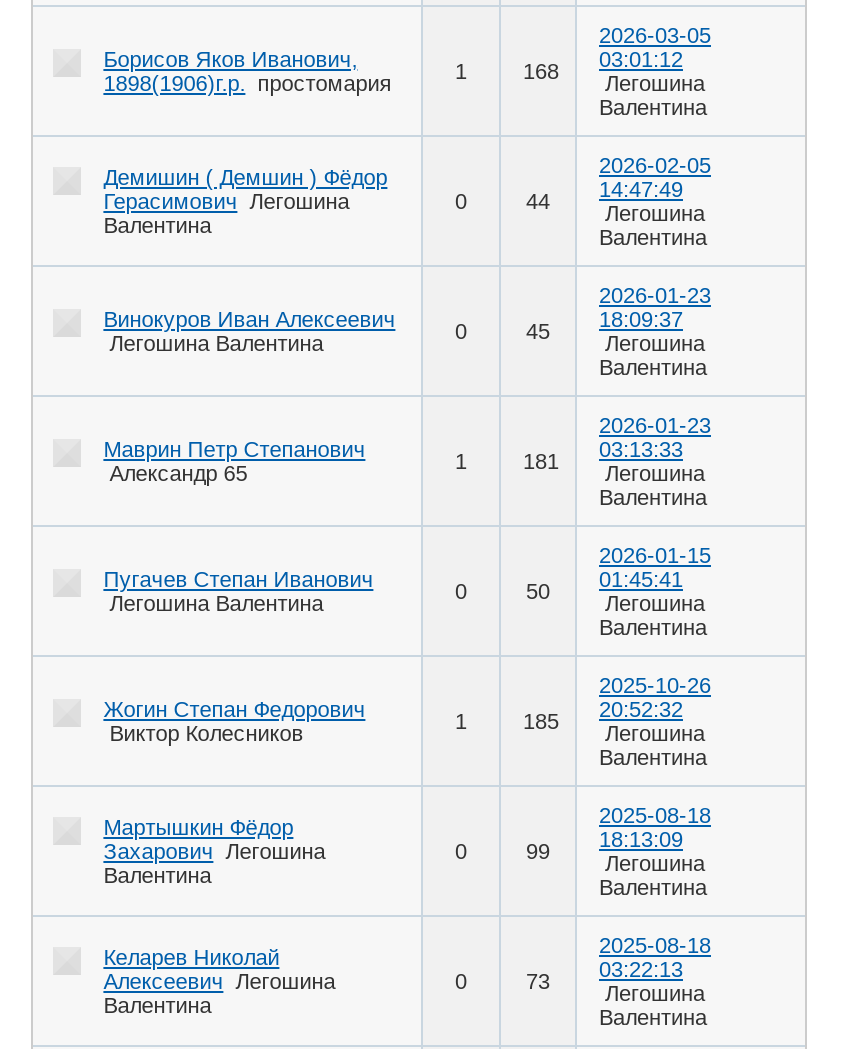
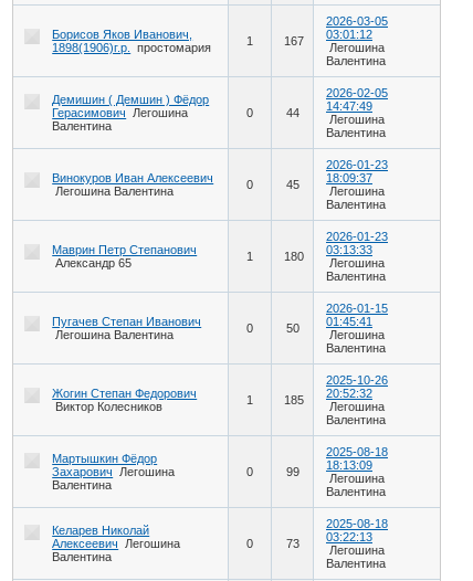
- 168 03:01:12 Легошина
+ 167 03:01:12 Легошина

- 181 03:13:33 Легошина
+ 180 03:13:33 Легошина
